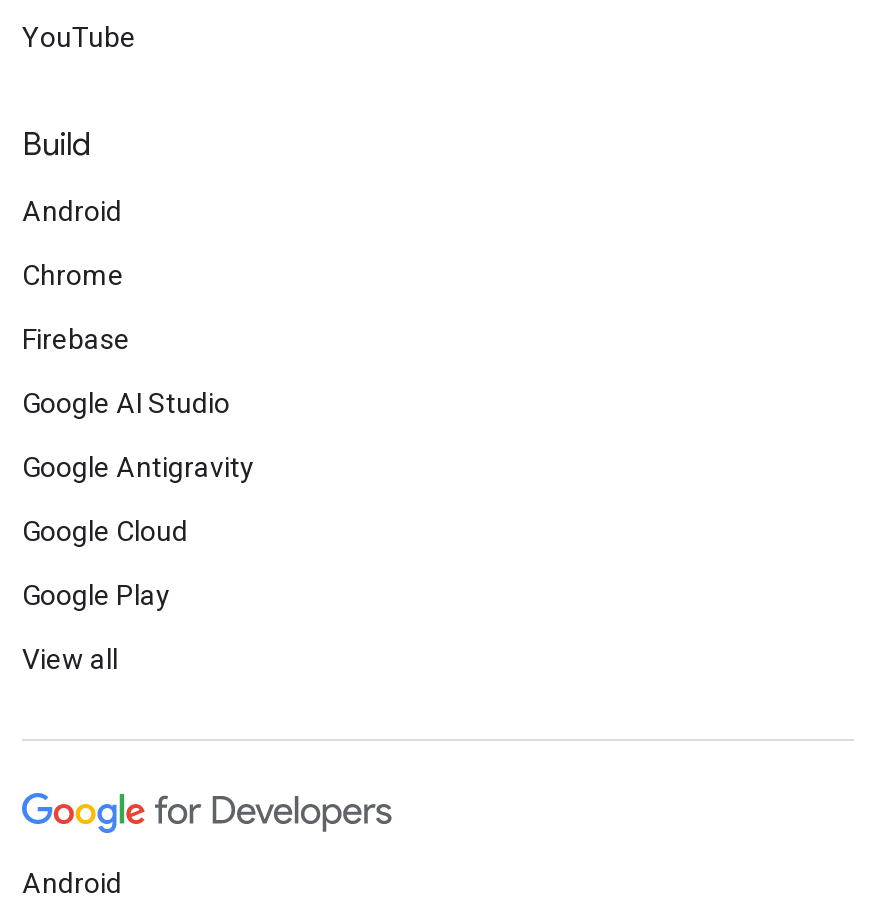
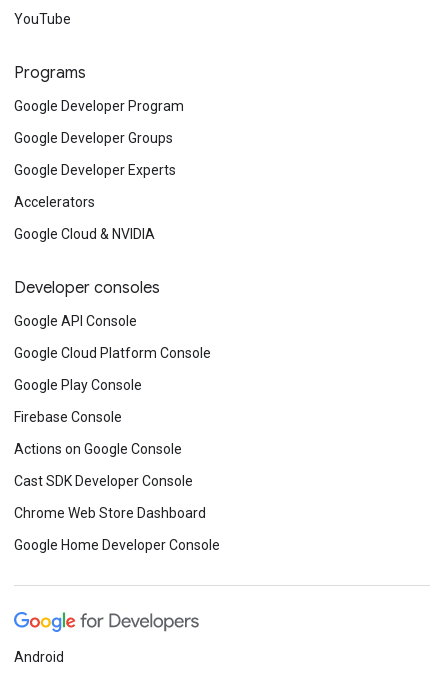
- Build
- Android
- Chrome
- Firebase
- Google AI Studio
- Google Antigravity
- Google Cloud
- Google Play
- View all
+ Programs
+ Google Developer Program
+ Google Developer Groups
+ Google Developer Experts
+ Accelerators
+ Google Cloud & NVIDIA
+ Developer consoles
+ Google API Console
+ Google Cloud Platform Console
+ Google Play Console
+ Firebase Console
+ Actions on Google Console
+ Cast SDK Developer Console
+ Chrome Web Store Dashboard
+ Google Home Developer Console
